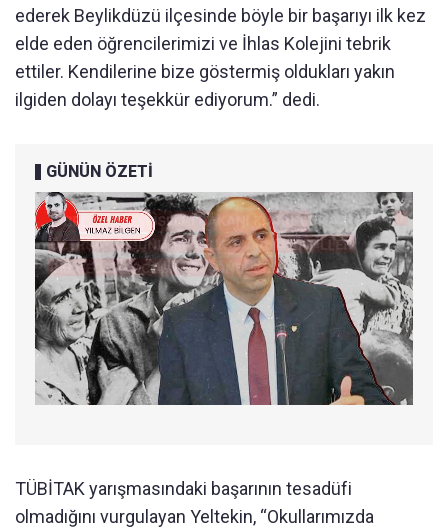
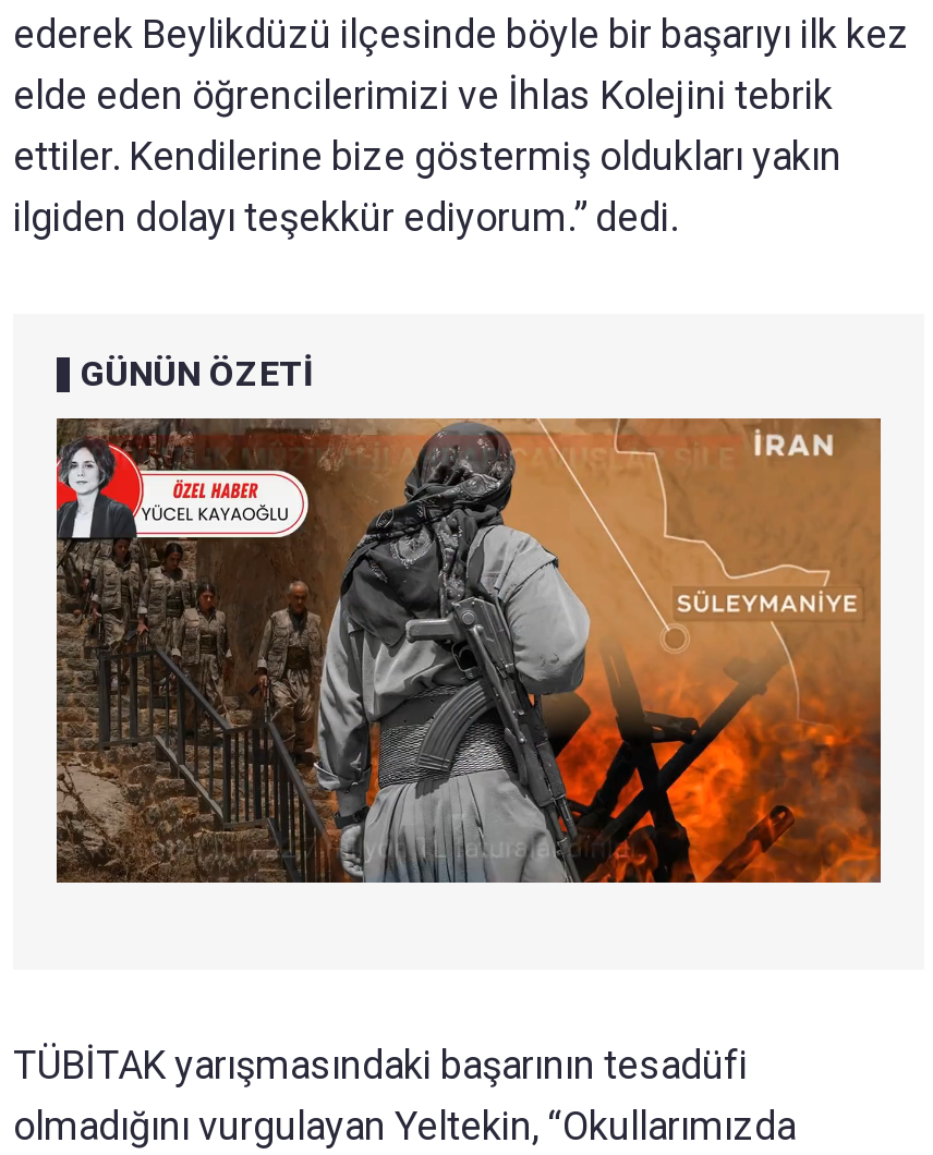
- [image]
+ [image]
